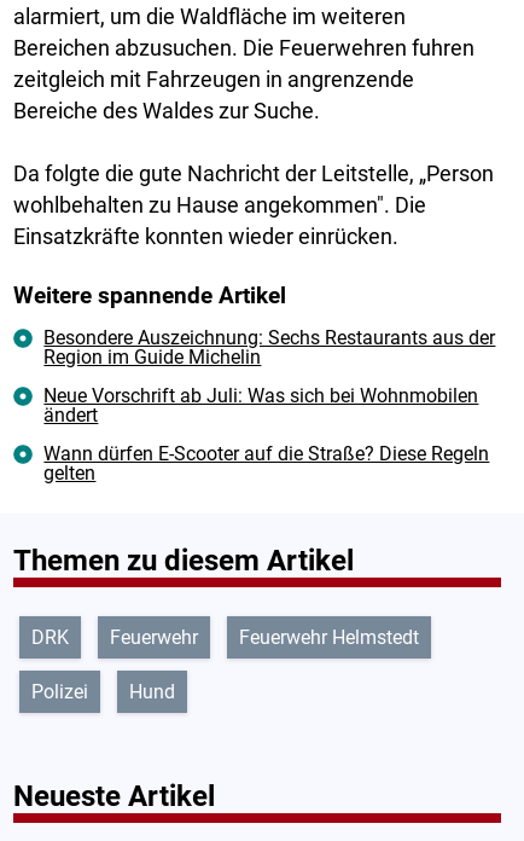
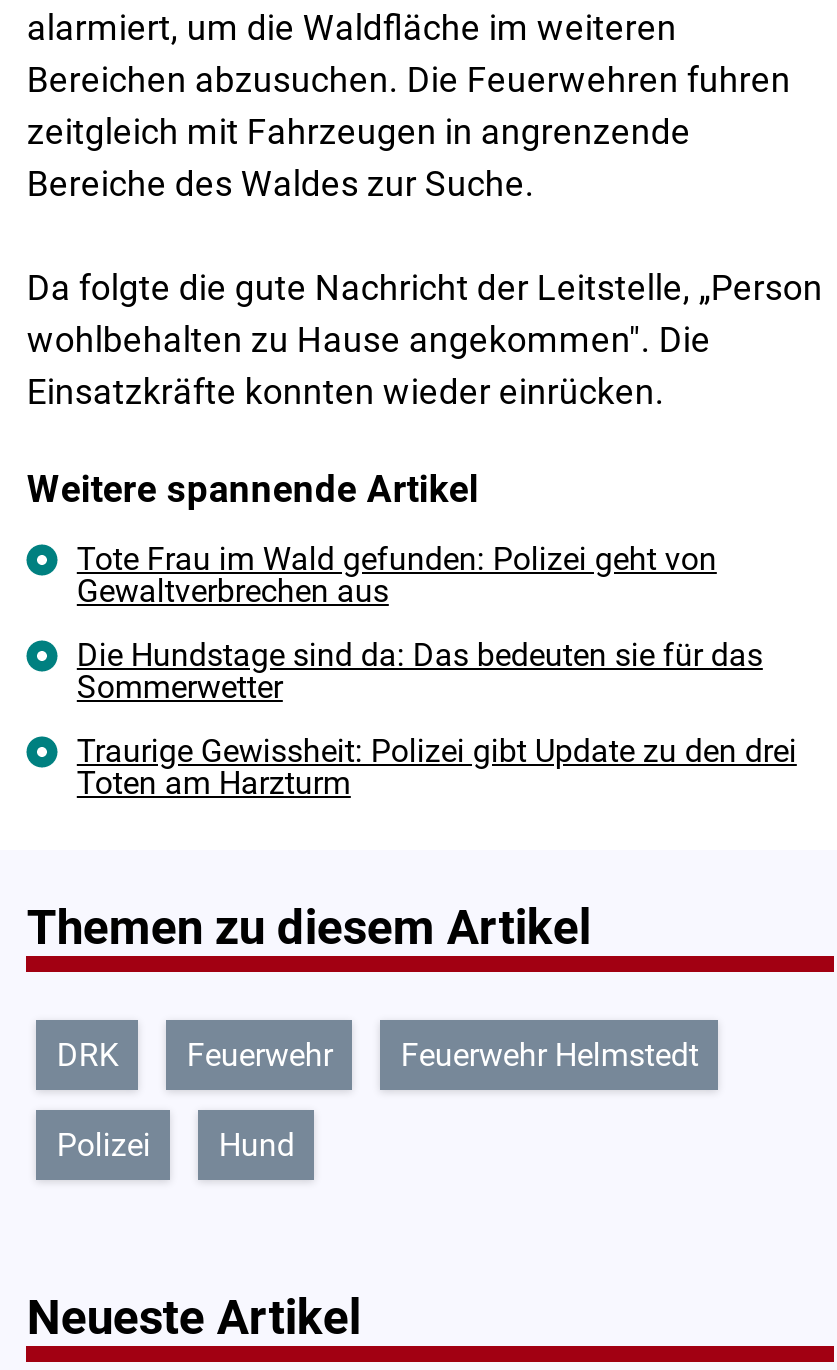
- Besondere Auszeichnung: Sechs Restaurants aus der
- Region im Guide Michelin
+ Tote Frau im Wald gefunden: Polizei geht von
+ Gewaltverbrechen aus

- Neue Vorschrift ab Juli: Was sich bei Wohnmobilen
- ändert
+ Die Hundstage sind da: Das bedeuten sie für das
+ Sommerwetter

- Wann dürfen E-Scooter auf die Straße? Diese Regeln
- gelten
+ Traurige Gewissheit: Polizei gibt Update zu den drei
+ Toten am Harzturm
